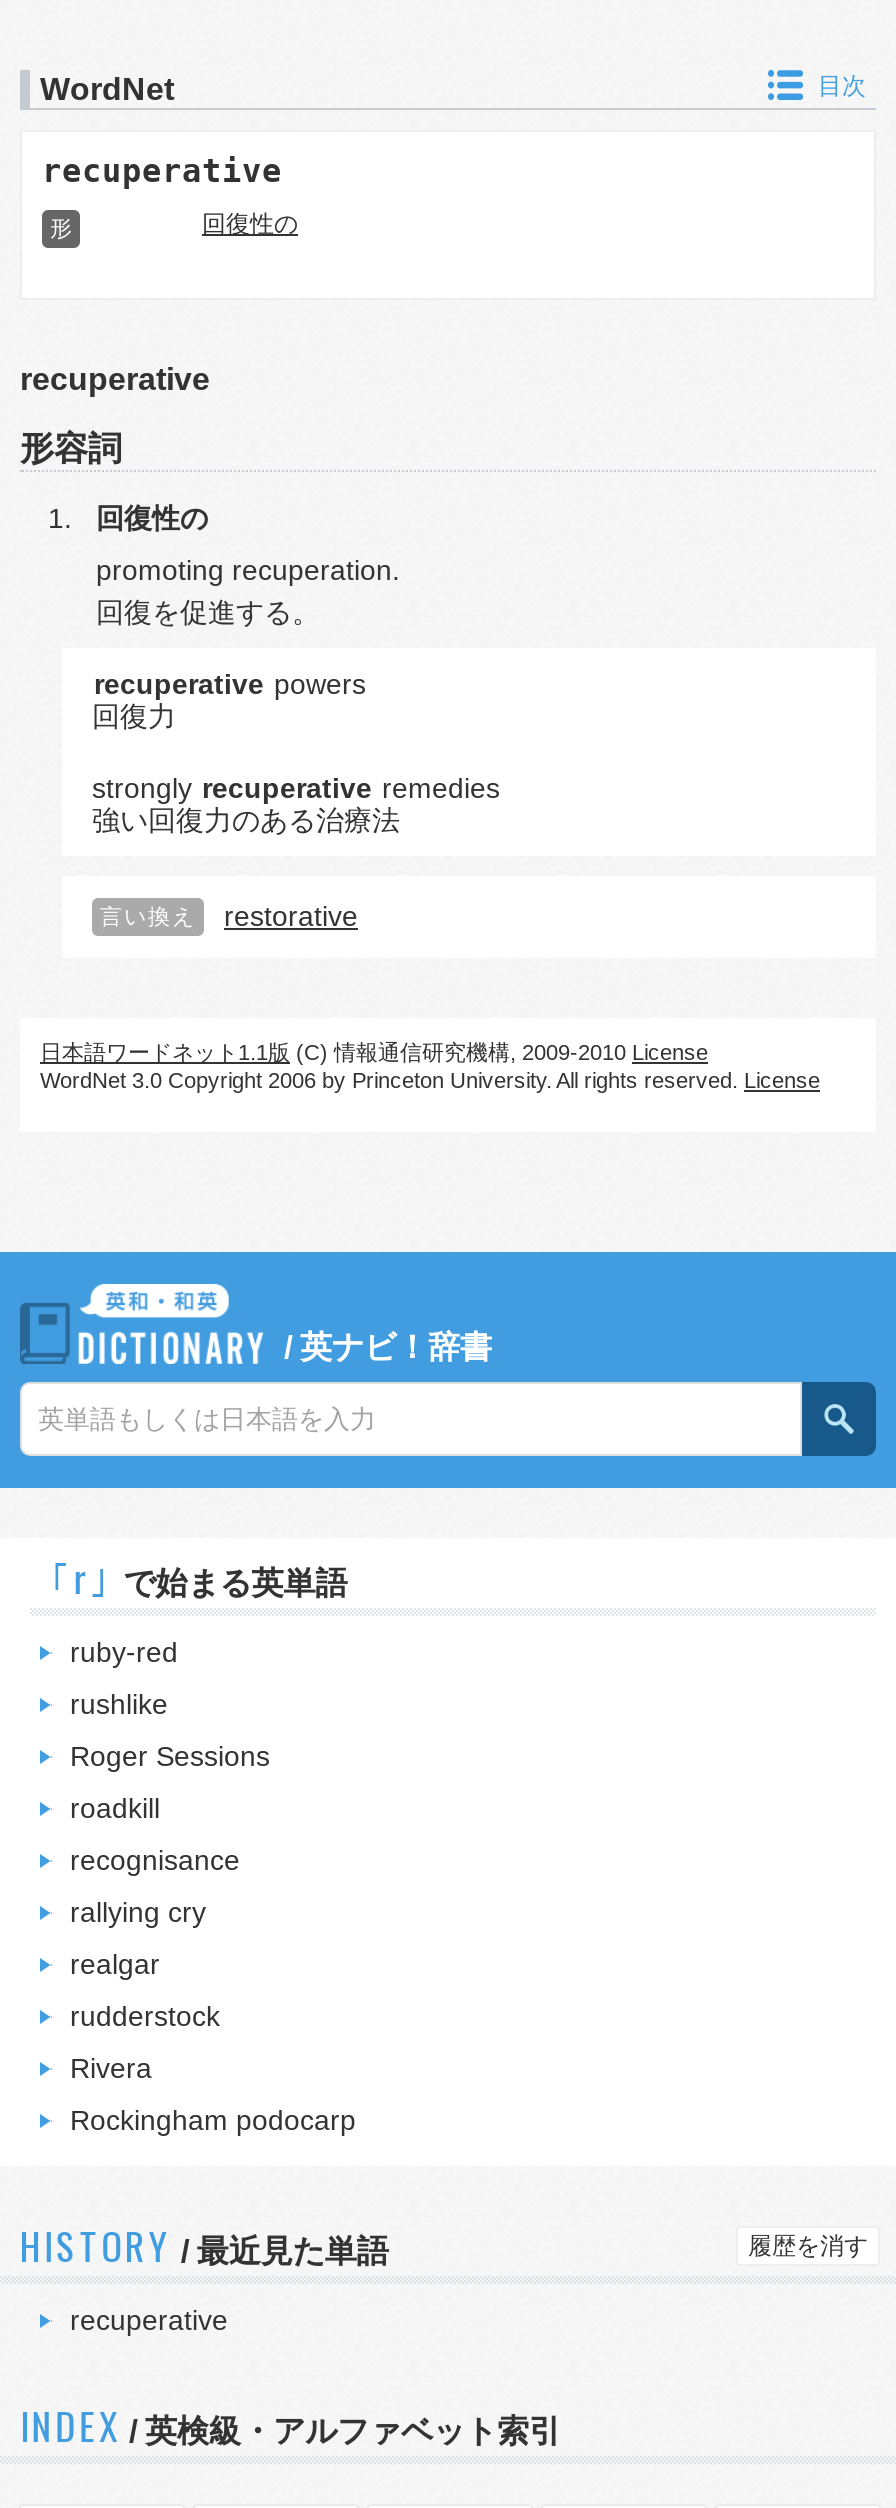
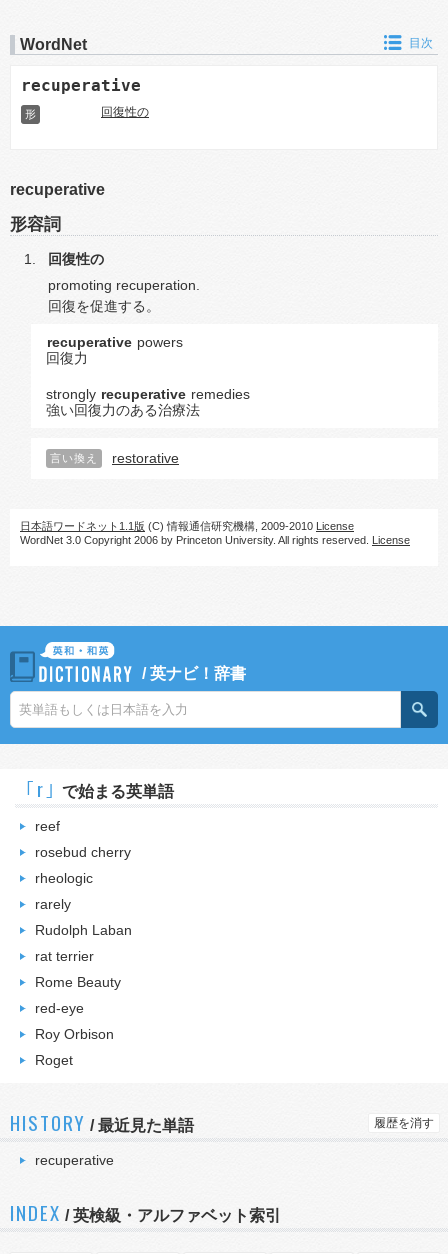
- ruby-red
+ reef

- rushlike
+ rosebud cherry

- Roger Sessions
+ rheologic

- roadkill
+ rarely

- recognisance
+ Rudolph Laban

- rallying cry
+ rat terrier

- realgar
+ Rome Beauty

- rudderstock
+ red-eye

- Rivera
+ Roy Orbison

- Rockingham podocarp
+ Roget
